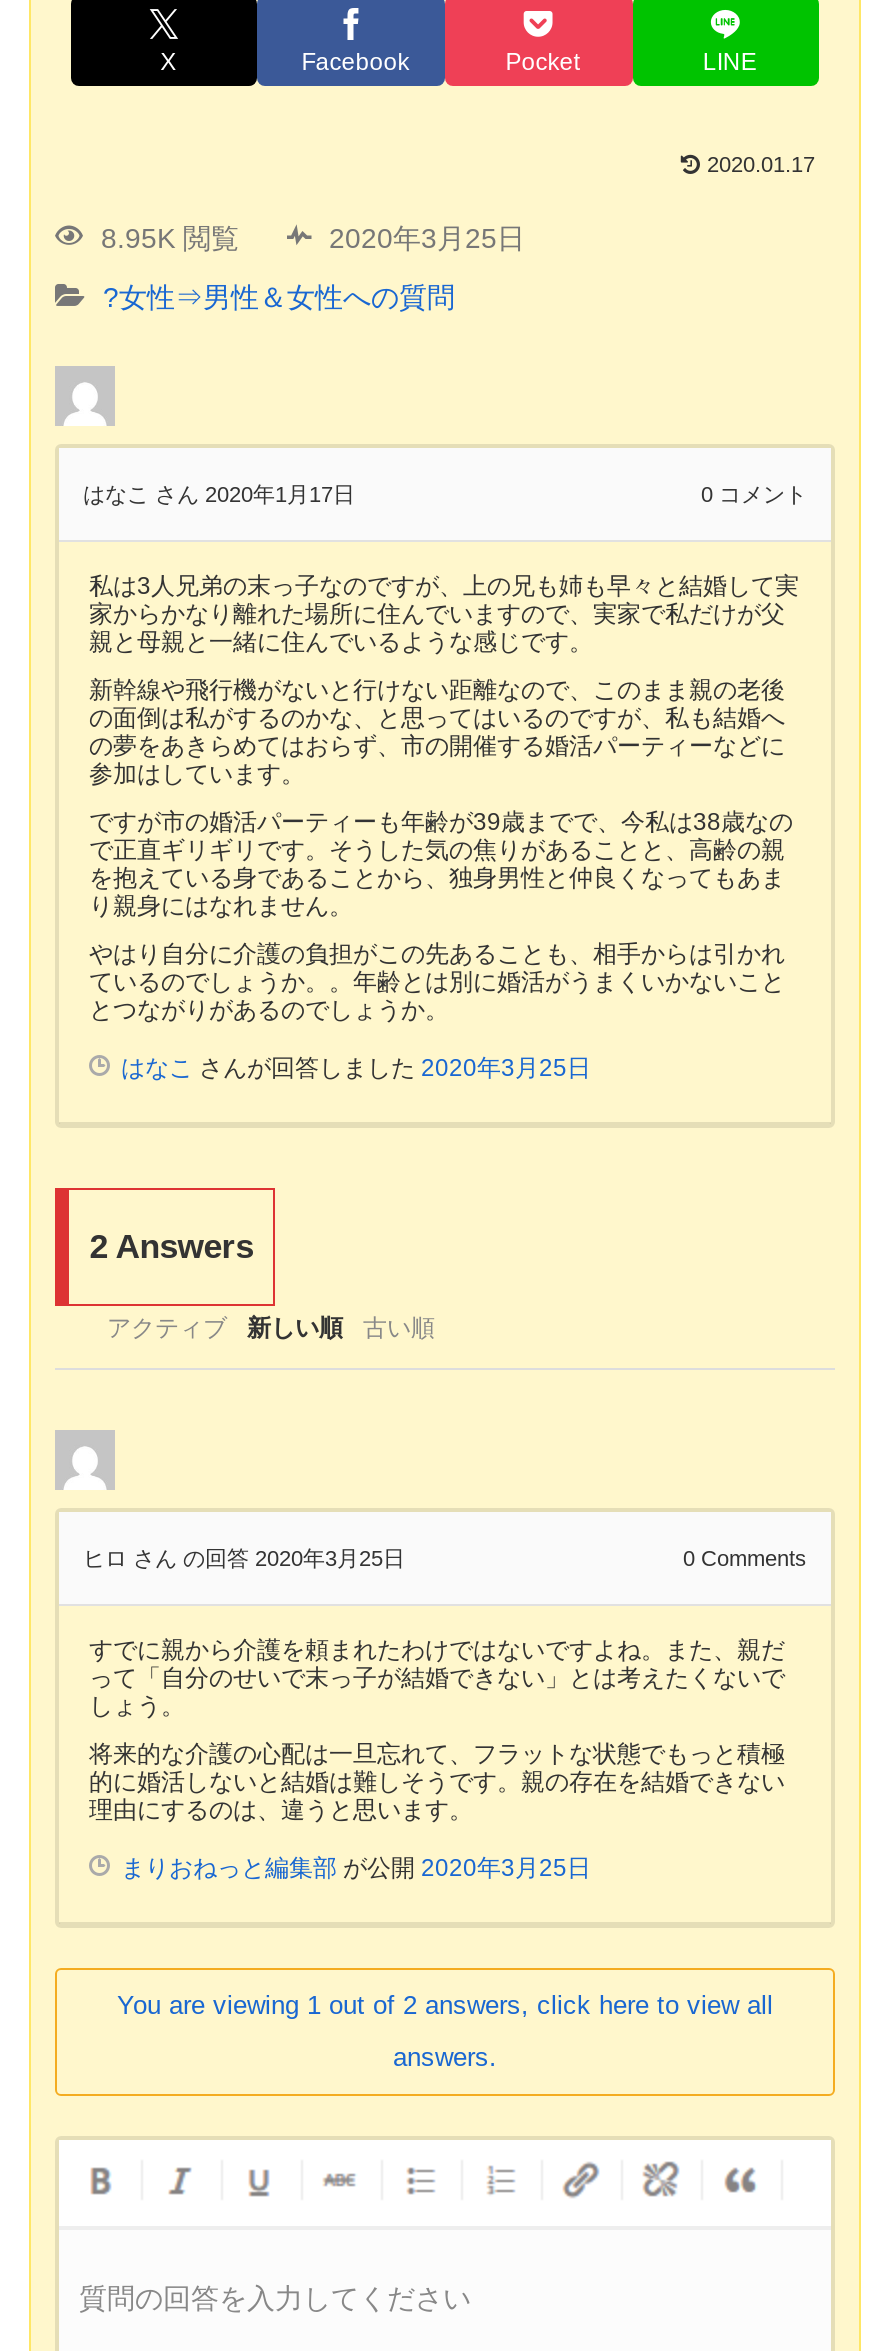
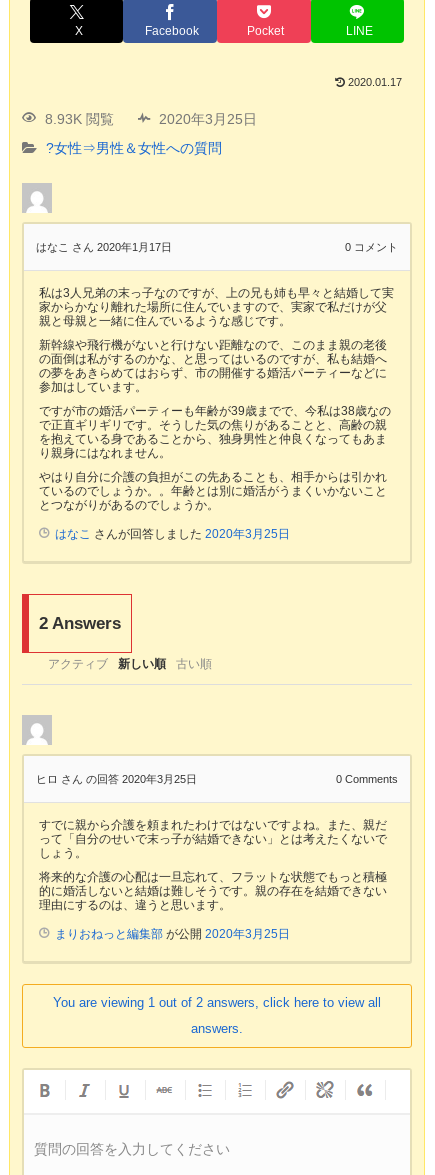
- 8.95K 閲覧
+ 8.93K 閲覧
